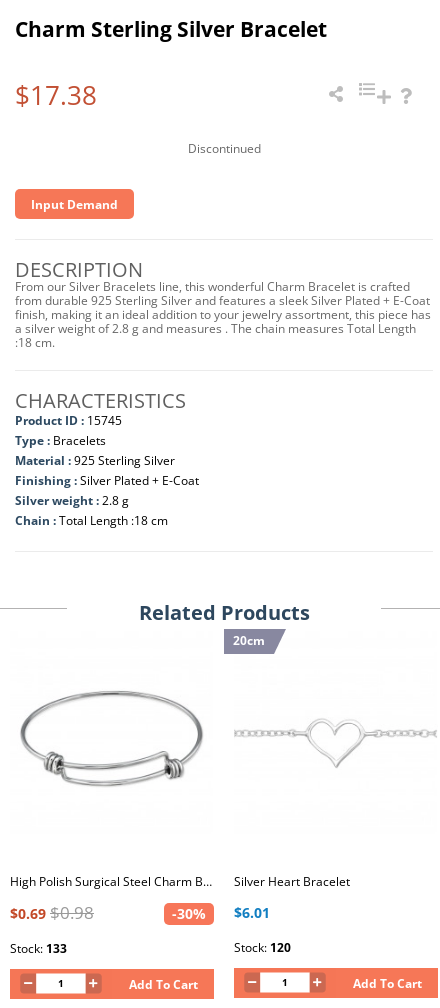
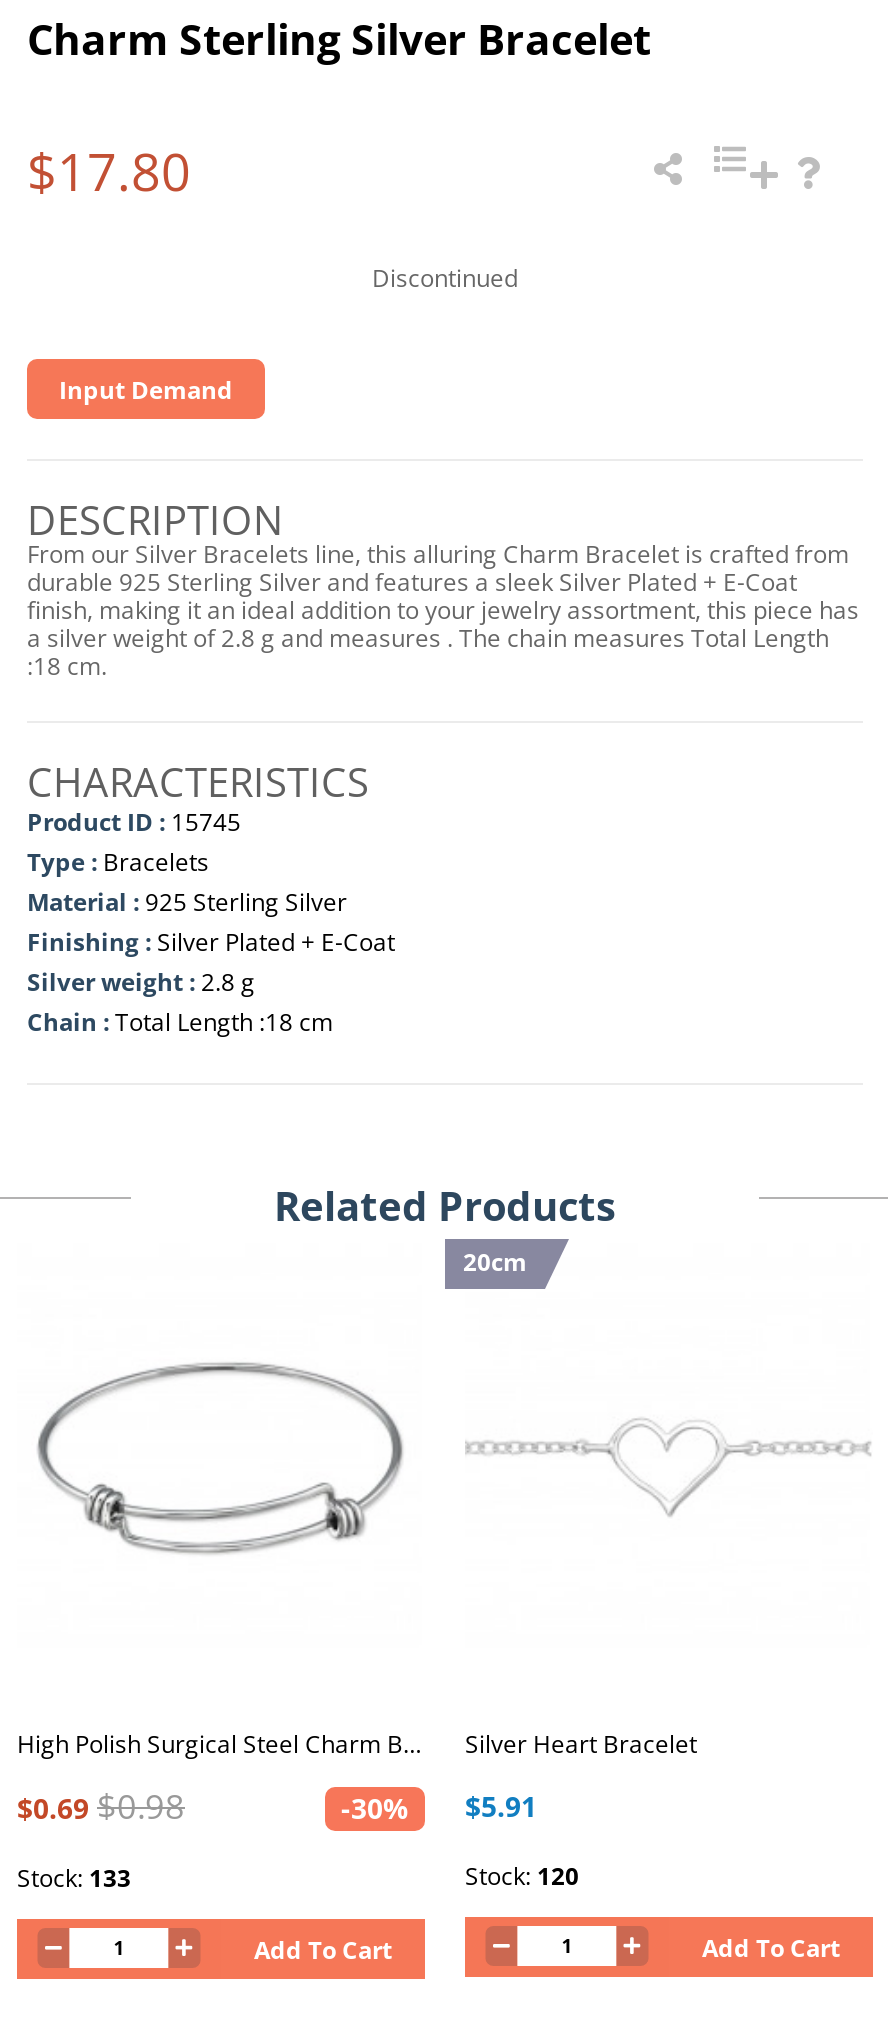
- $17.38
+ $17.80

- From our Silver Bracelets line, this wonderful Charm Bracelet is crafted
- from durable 925 Sterling Silver and features a sleek Silver Plated + E-Coat
+ From our Silver Bracelets line, this alluring Charm Bracelet is crafted from
+ durable 925 Sterling Silver and features a sleek Silver Plated + E-Coat

- -30% $6.01
+ -30% $5.91
